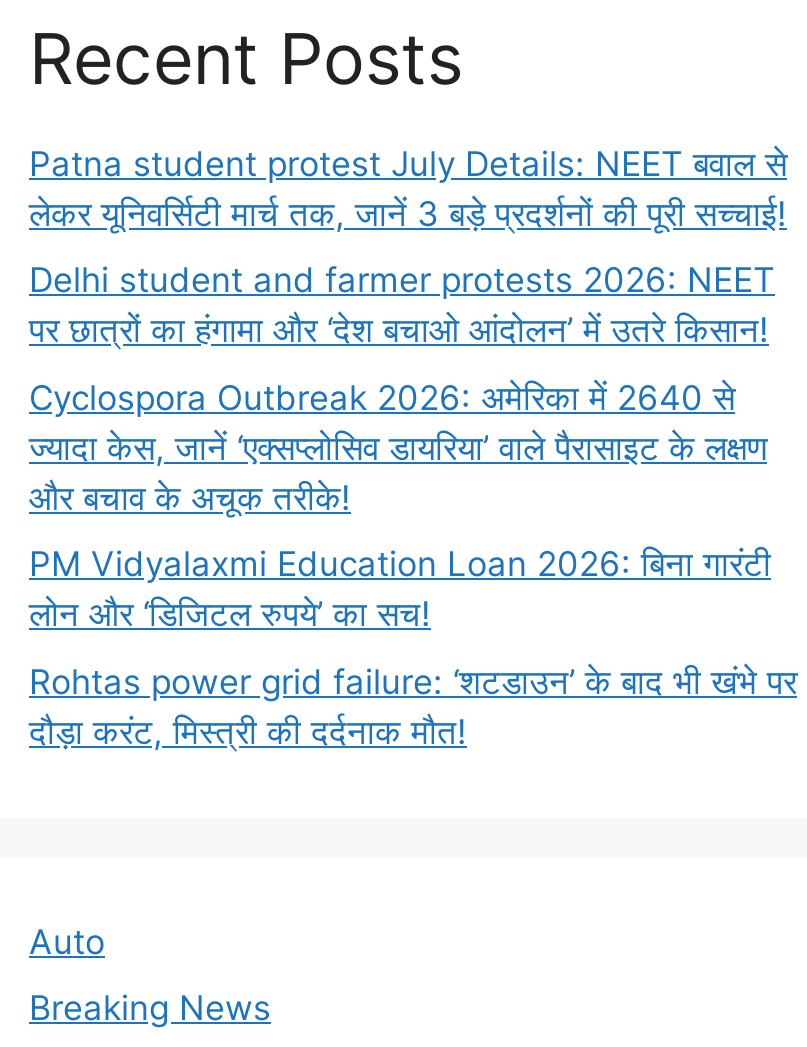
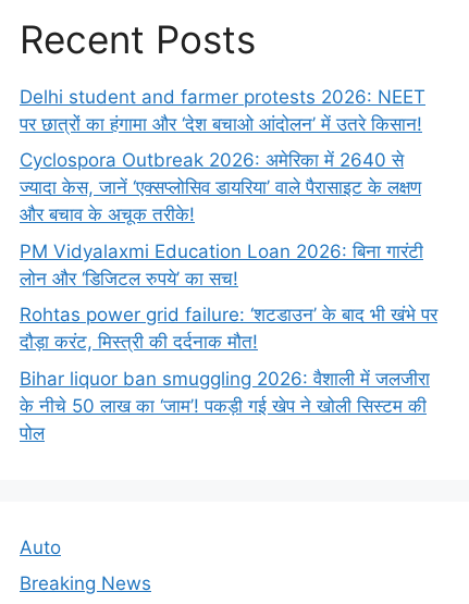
- Patna student protest July Details: NEET बवाल से
- लेकर यूनिवर्सिटी मार्च तक, जानें 3 बड़े प्रदर्शनों की पूरी सच्चाई!

moved up: Delhi student and farmer protests 2026: NEET | पर छात्रों का हंगामा और ‘देश बचाओ आंदोलन’ में उतरे किसान! | Cyclospora Outbreak 2026: अमेरिका में 2640 से | ... | Rohtas power grid failure: ‘शटडाउन’ के बाद भी खंभे पर | दौड़ा करंट, मिस्त्री की दर्दनाक मौत!

+ Bihar liquor ban smuggling 2026: वैशाली में जलजीरा
+ के नीचे 50 लाख का ‘जाम’! पकड़ी गई खेप ने खोली सिस्टम की
+ पोल
